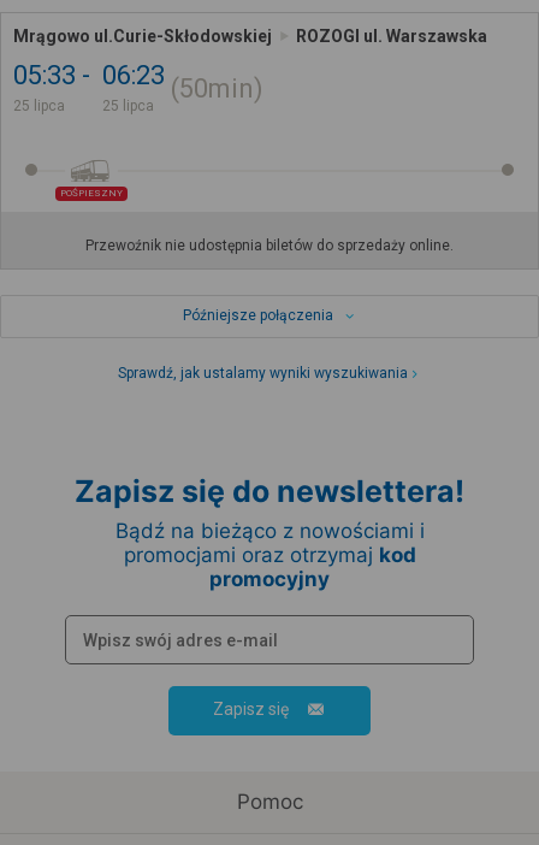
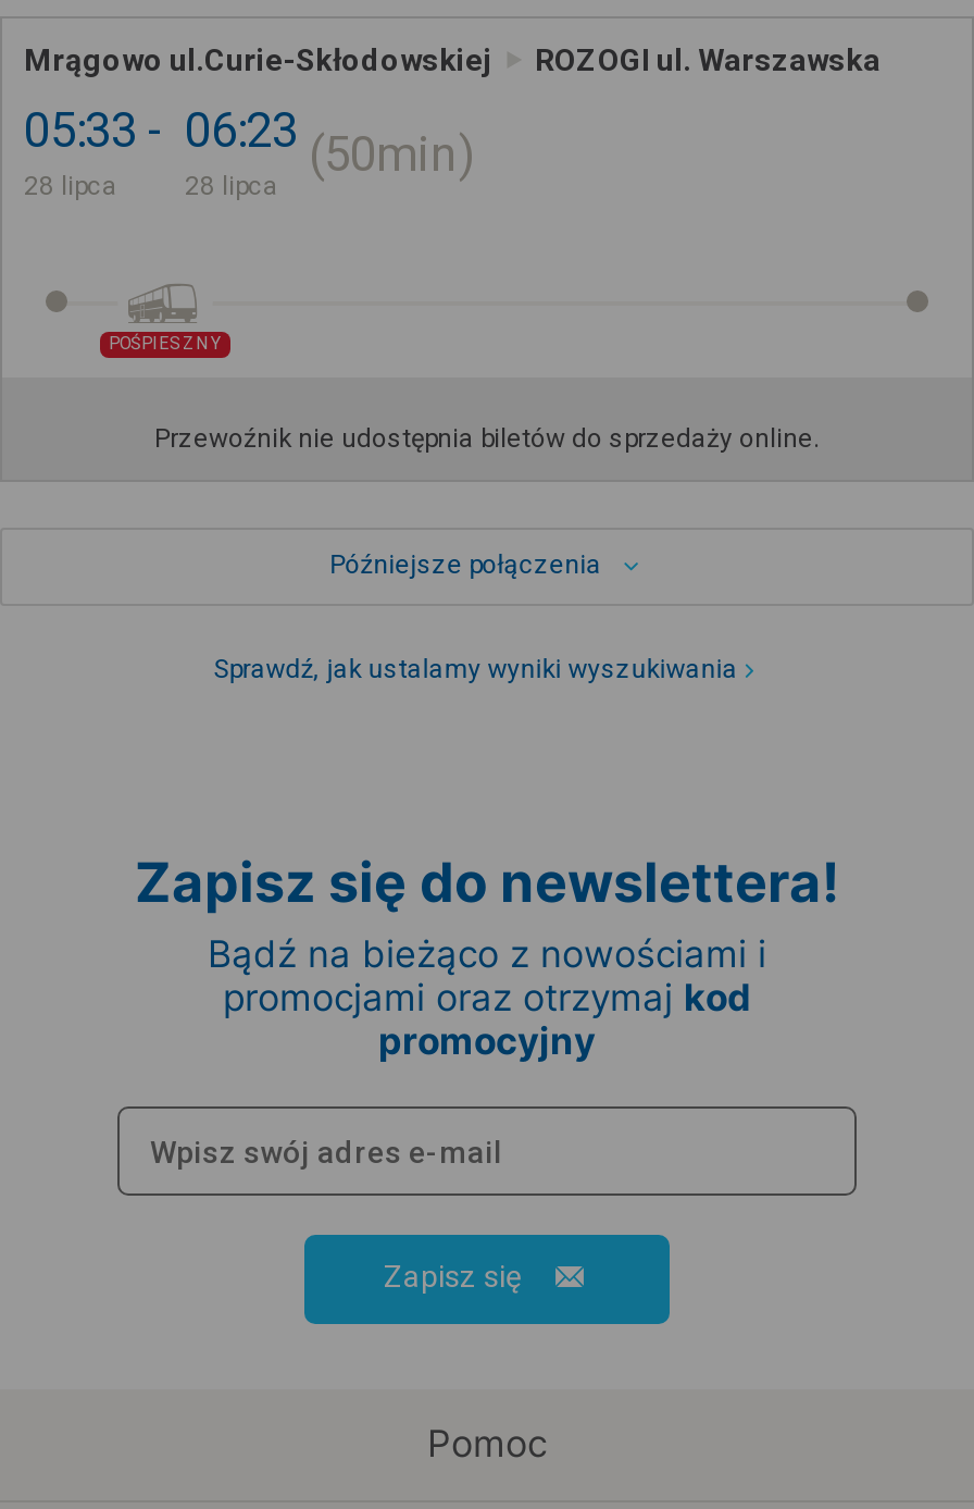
- 25 lipca
+ 28 lipca

- 25 lipca
+ 28 lipca
